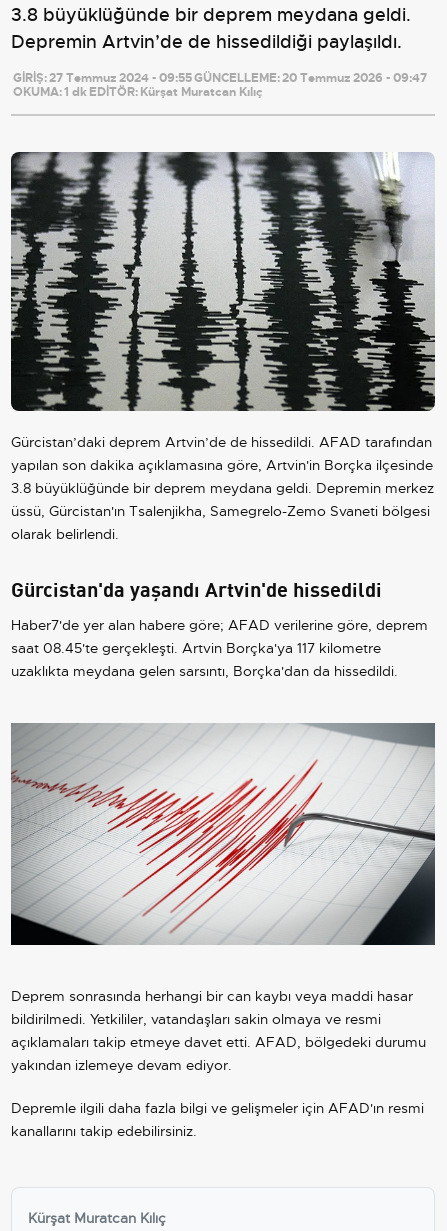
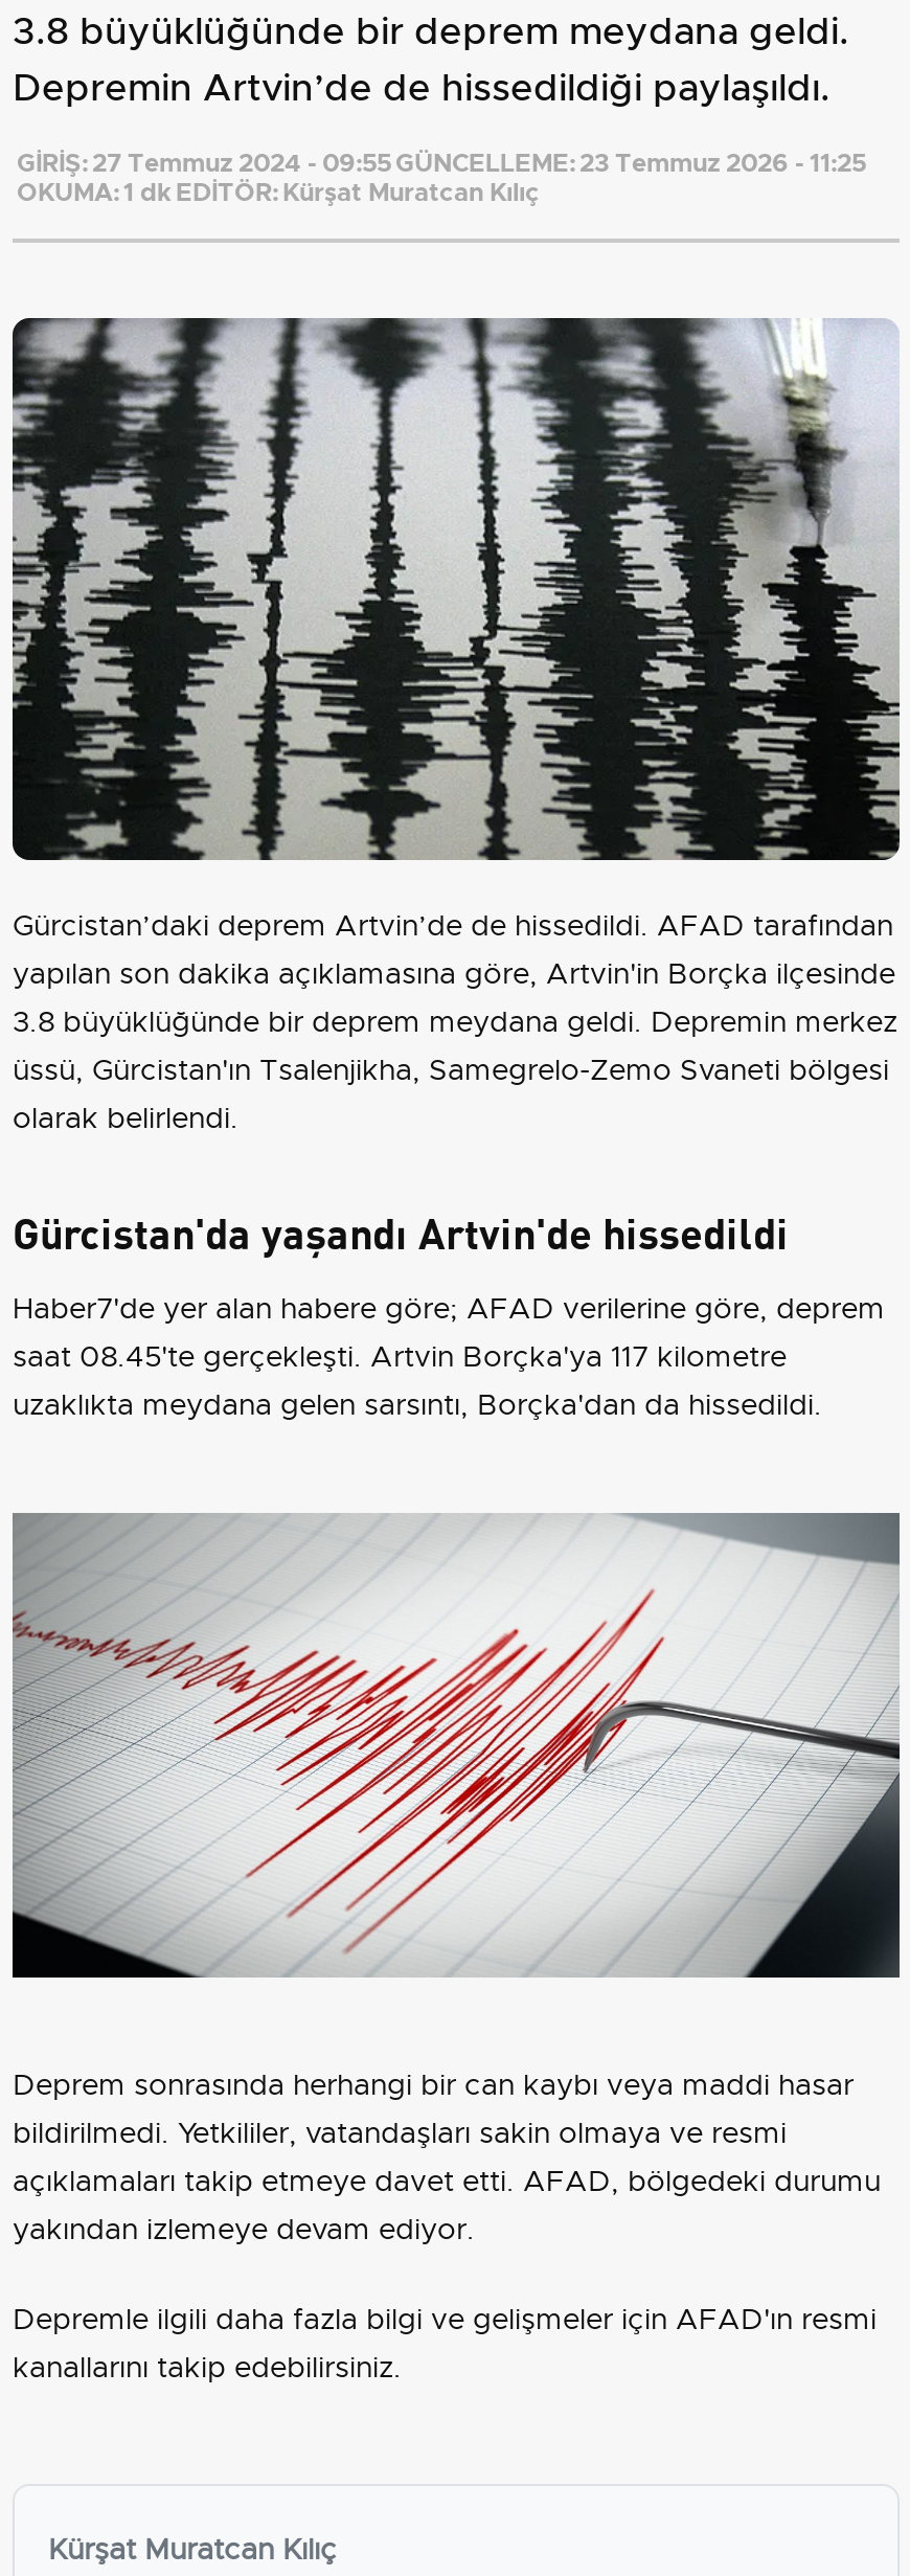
- GİRİŞ: 27 Temmuz 2024 - 09:55 GÜNCELLEME: 20 Temmuz 2026 - 09:47
+ GİRİŞ: 27 Temmuz 2024 - 09:55 GÜNCELLEME: 23 Temmuz 2026 - 11:25
